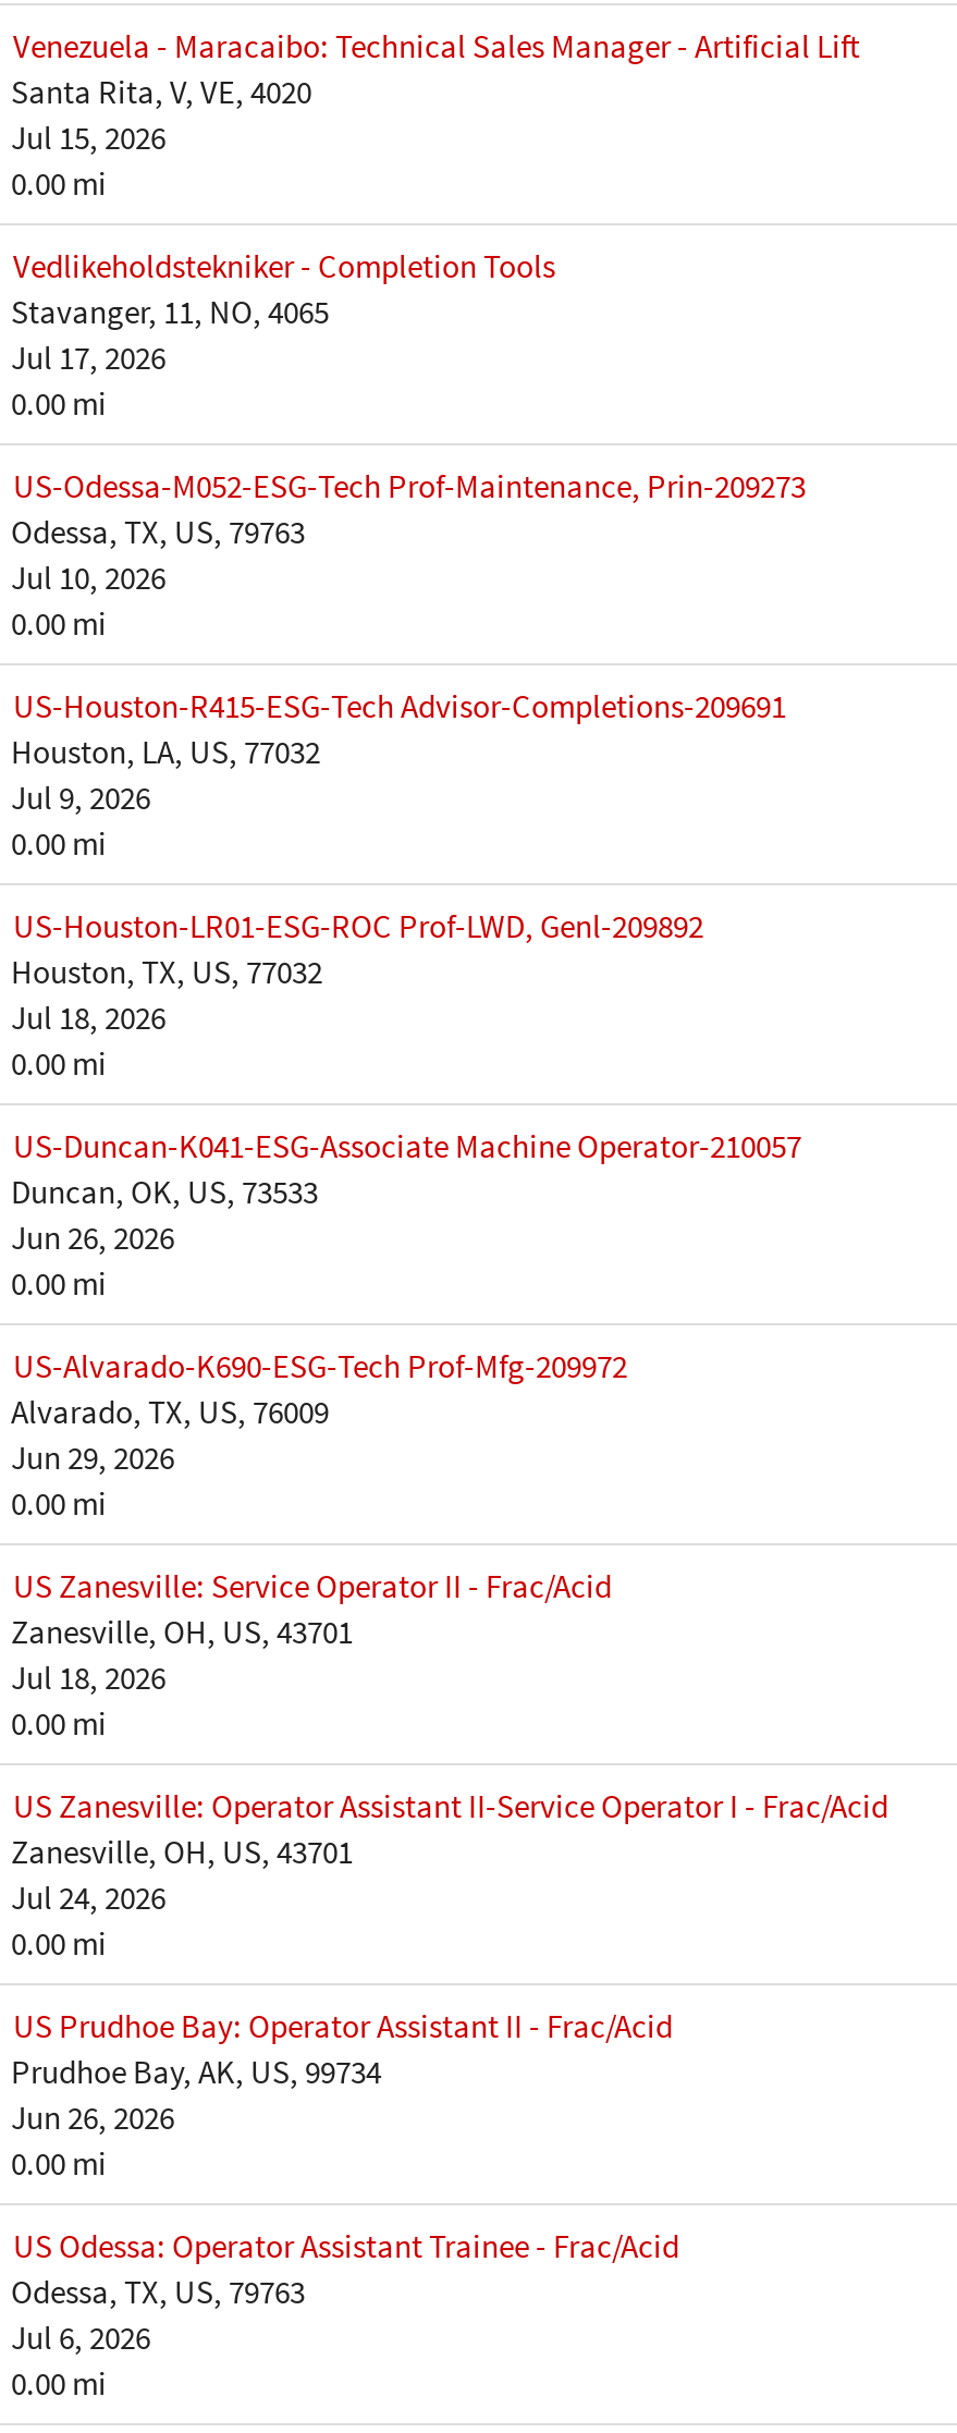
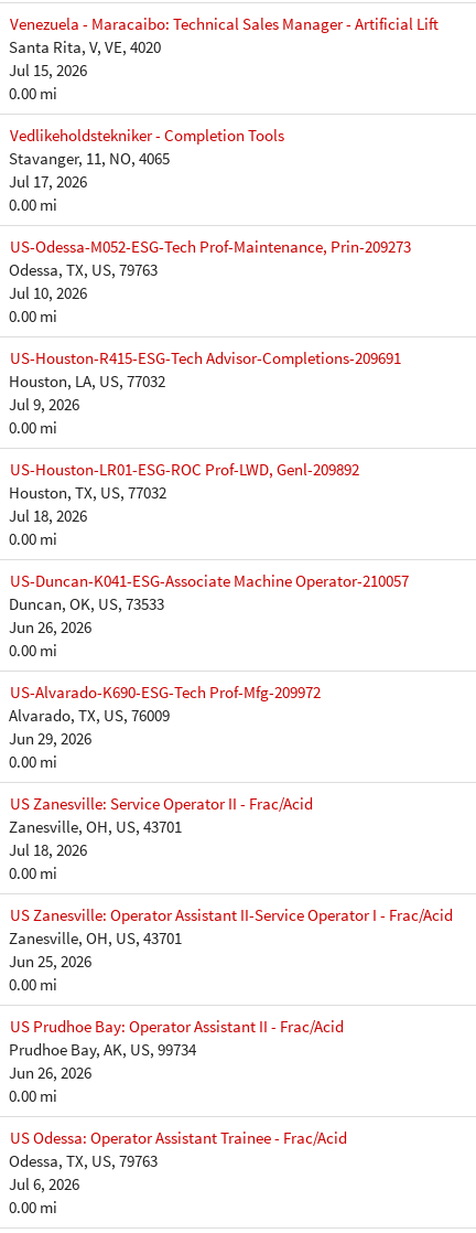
- Jul 24, 2026
+ Jun 25, 2026
